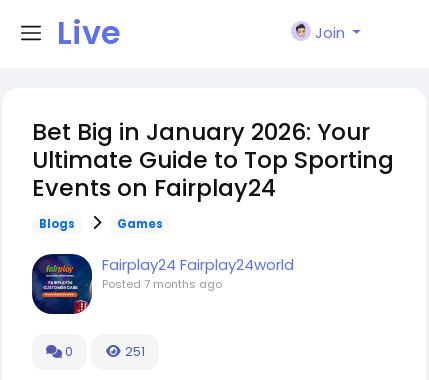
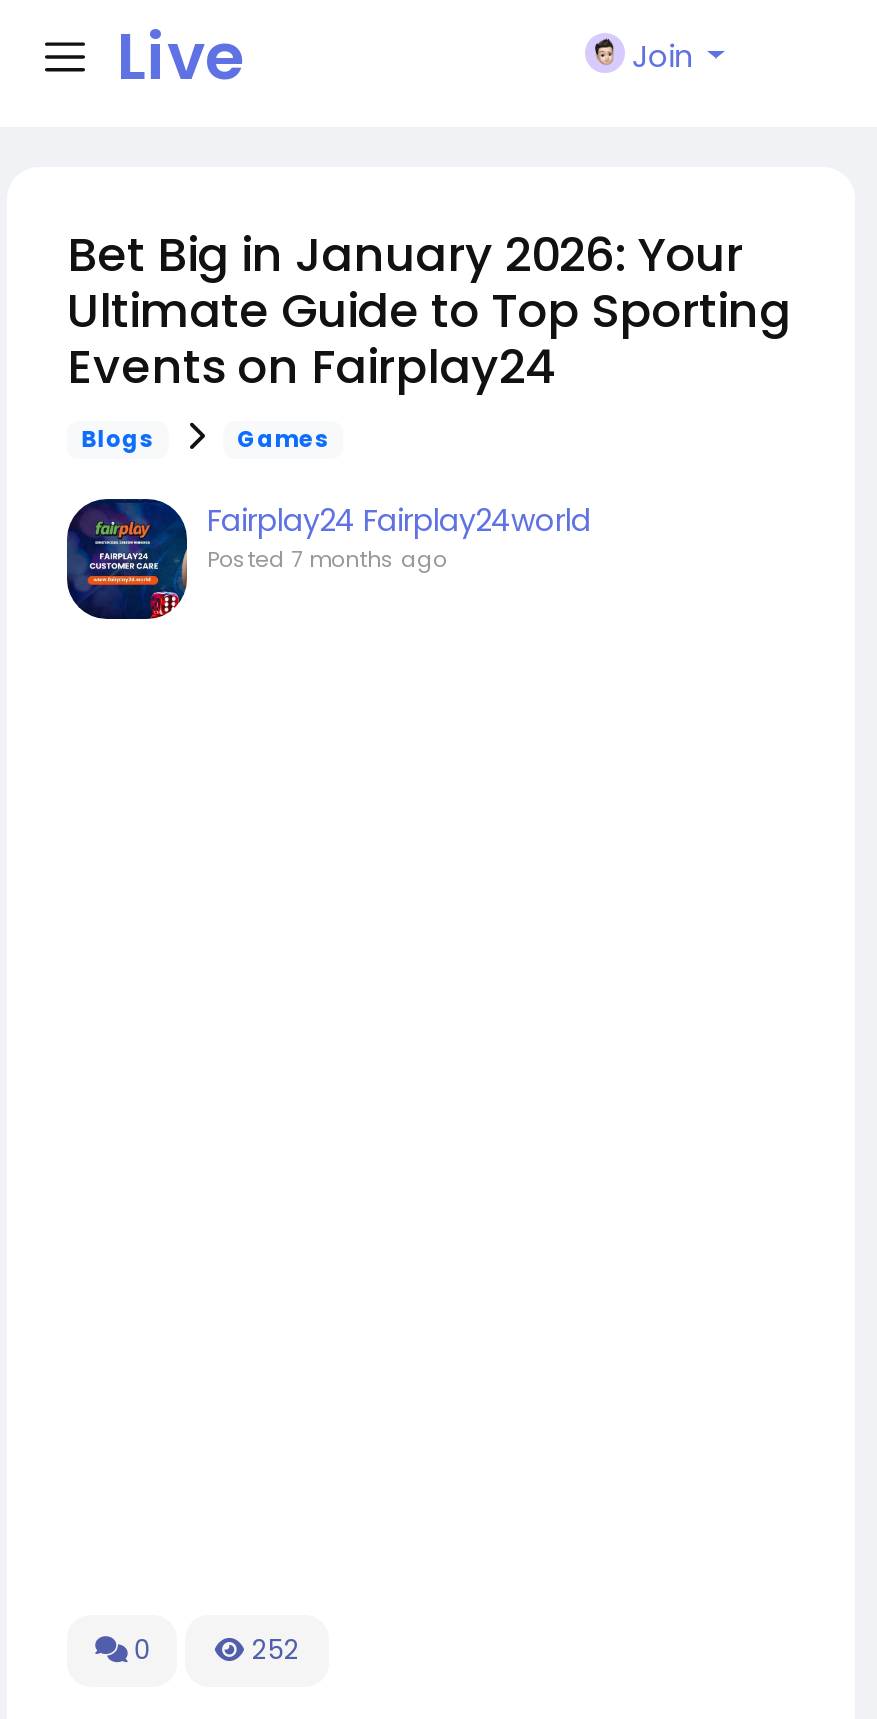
- 251
+ 252
